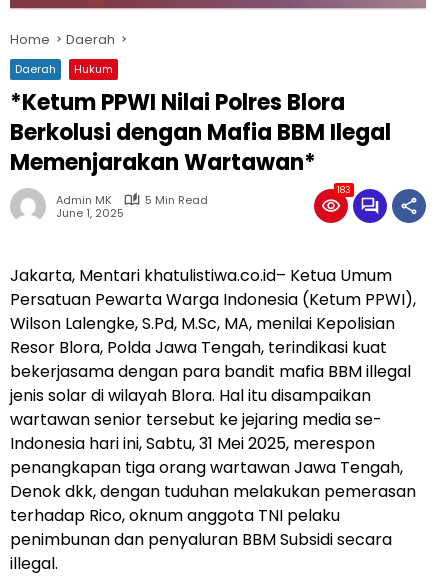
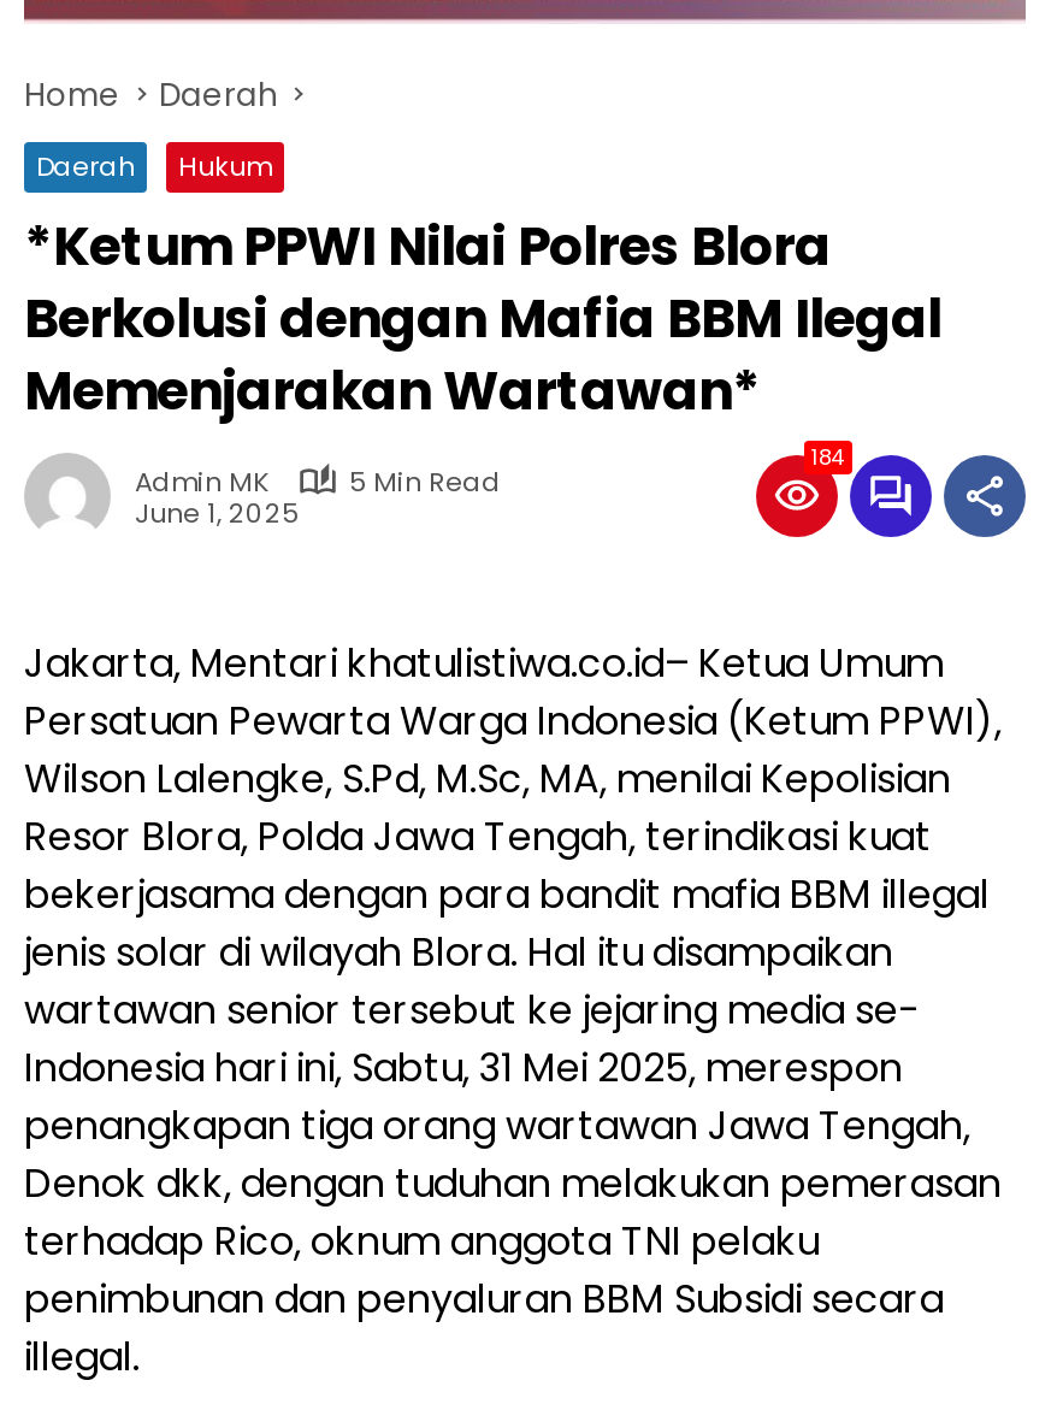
- 183
+ 184
